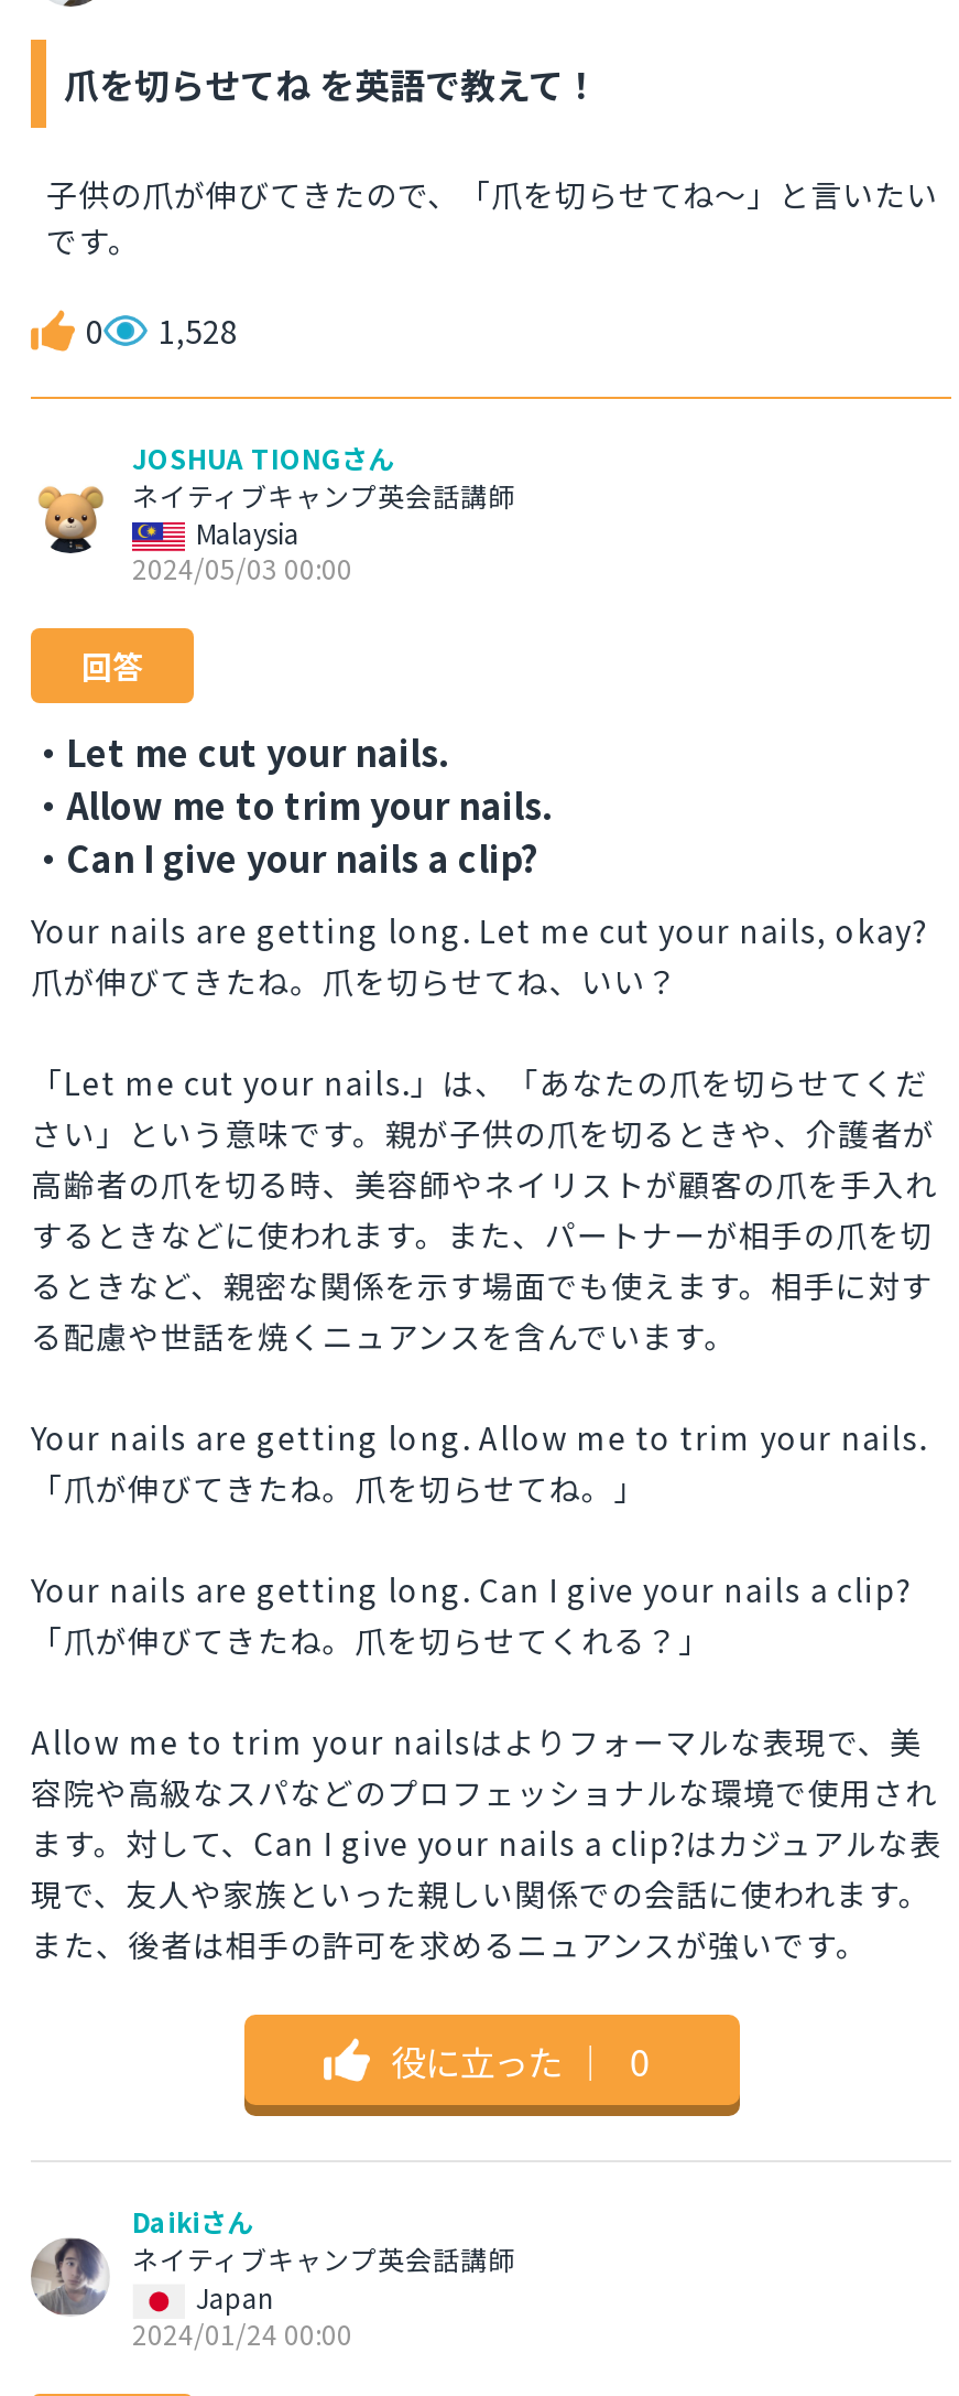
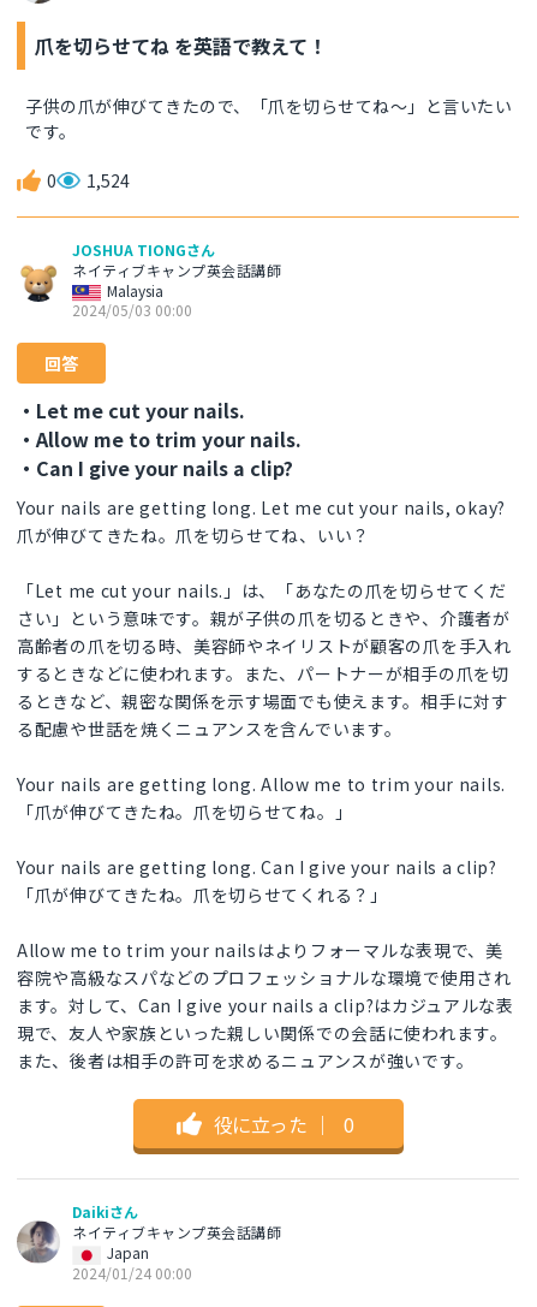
- 0 1,528
+ 0 1,524
